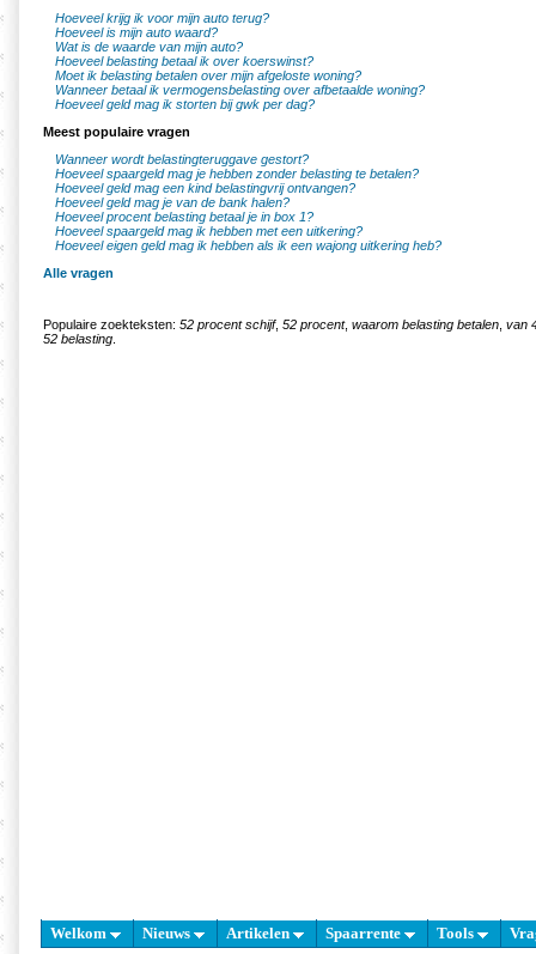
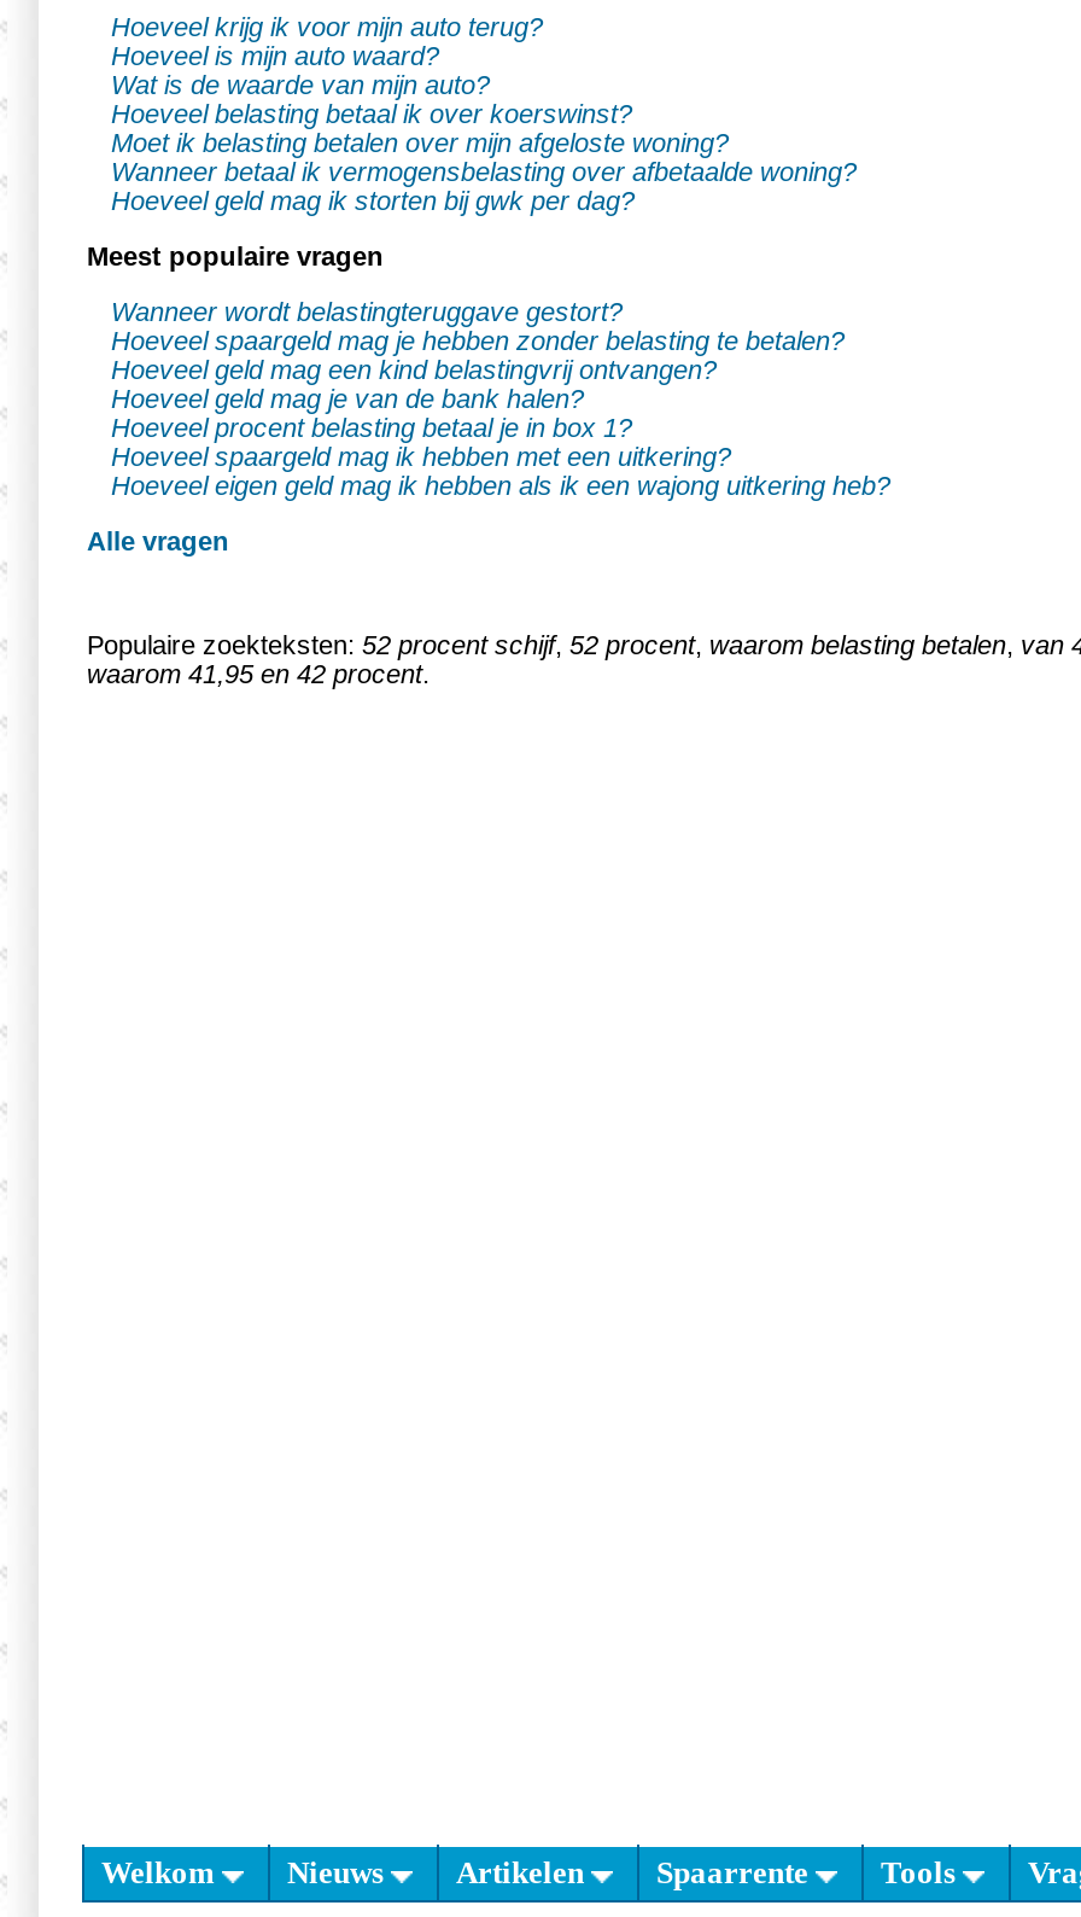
- 52 belasting.
+ waarom 41,95 en 42 procent.
